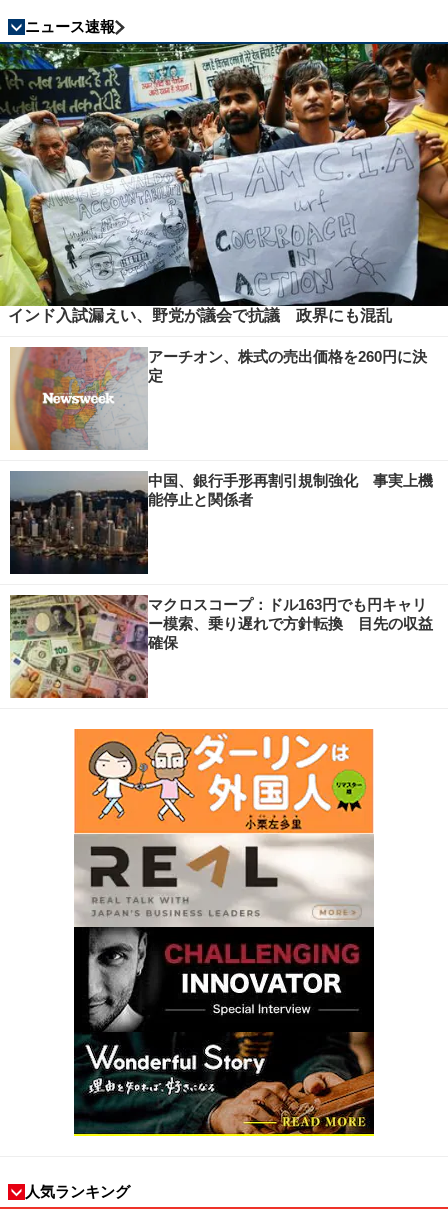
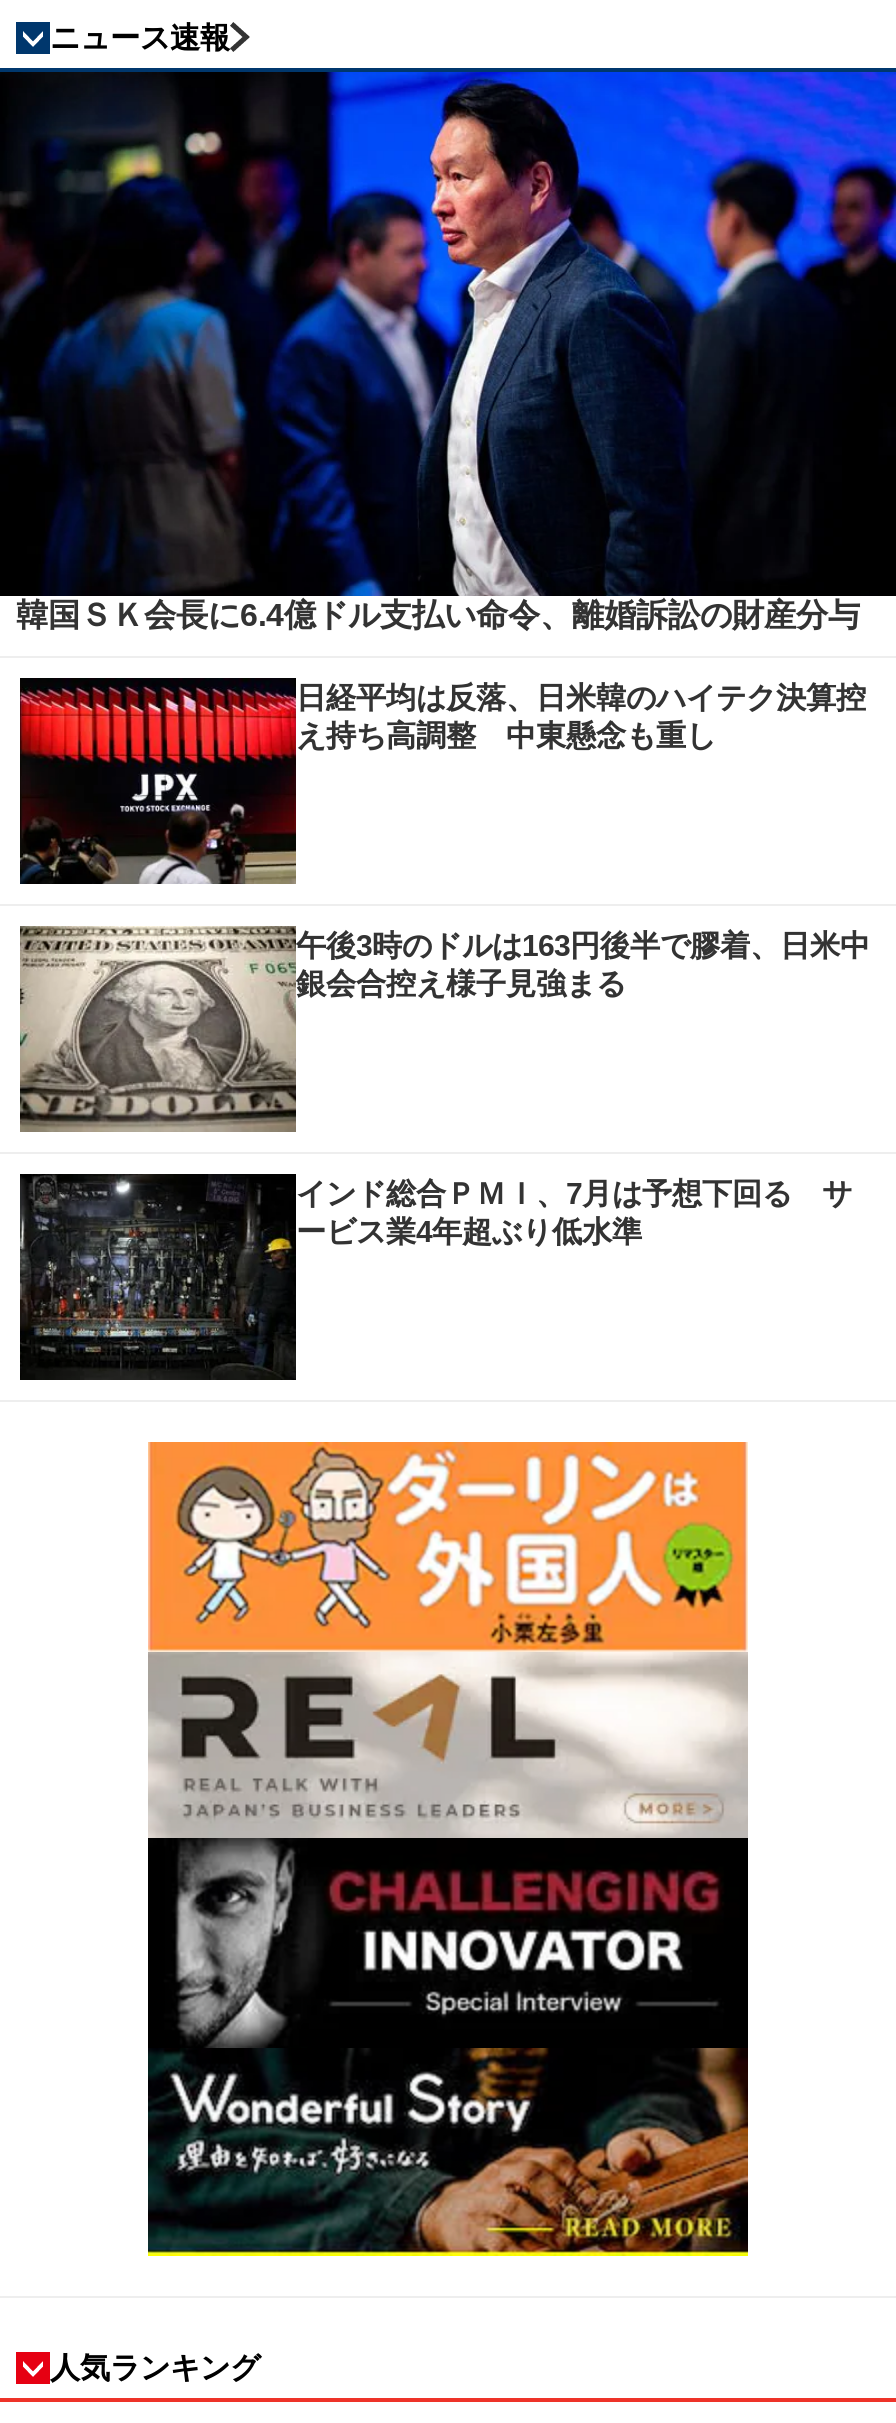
- [image]
- インド入試漏えい、野党が議会で抗議 政界にも混乱
+ [image]
+ 韓国ＳＫ会長に6.4億ドル支払い命令、離婚訴訟の財産分与

- [image]
- アーチオン、株式の売出価格を260円に決
- 定
+ [image]
+ 日経平均は反落、日米韓のハイテク決算控
+ え持ち高調整 中東懸念も重し

- [image]
- 中国、銀行手形再割引規制強化 事実上機
- 能停止と関係者
+ [image]
+ 午後3時のドルは163円後半で膠着、日米中
+ 銀会合控え様子見強まる

- [image]
- マクロスコープ：ドル163円でも円キャリ
- ー模索、乗り遅れで方針転換 目先の収益
- 確保
+ [image]
+ インド総合ＰＭＩ、7月は予想下回る サ
+ ービス業4年超ぶり低水準
